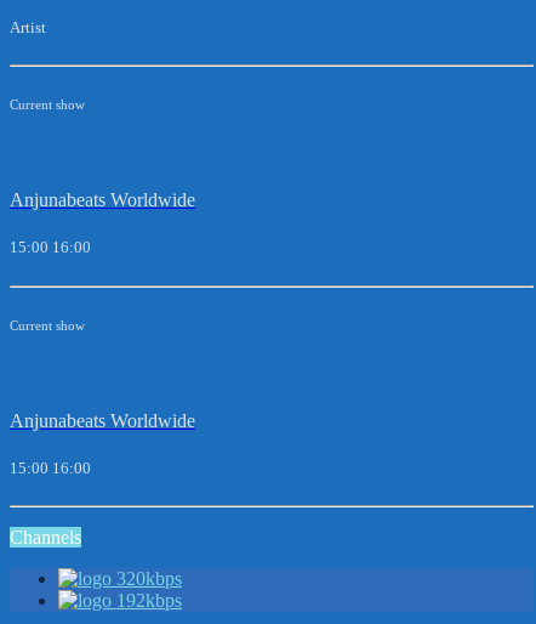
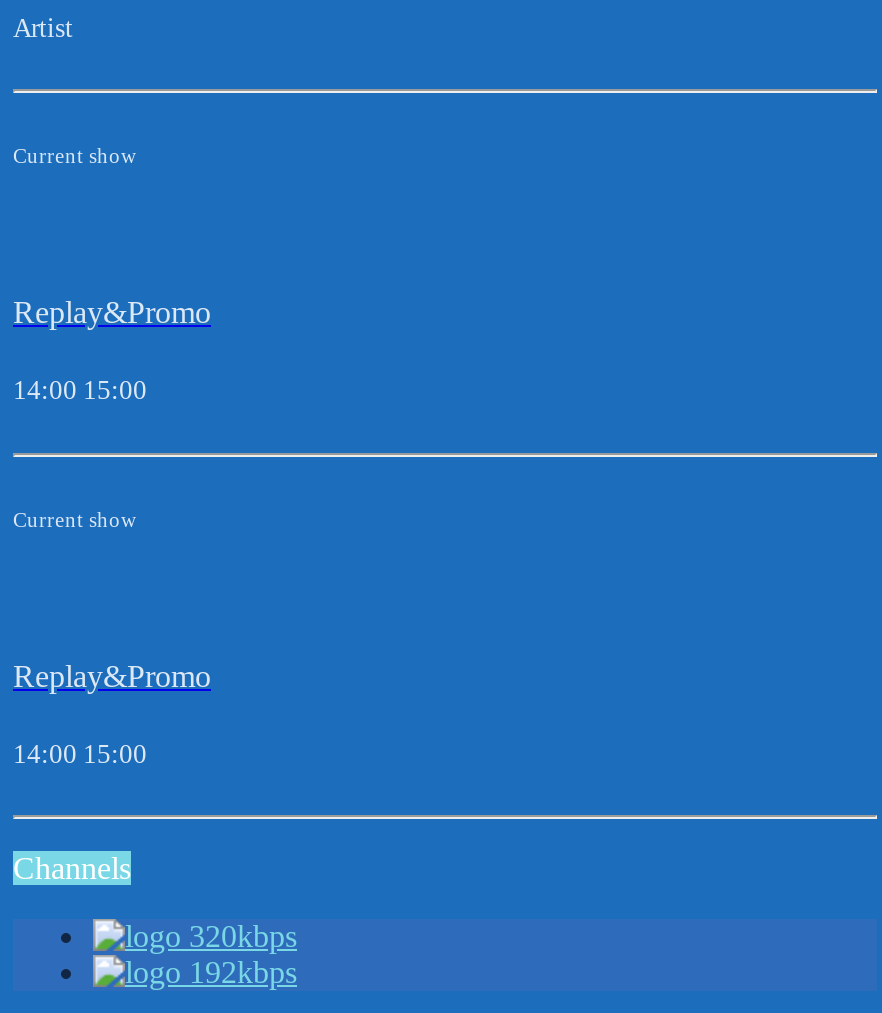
- Anjunabeats Worldwide
+ Replay&Promo

- 15:00 16:00
+ 14:00 15:00

- Anjunabeats Worldwide
+ Replay&Promo

- 15:00 16:00
+ 14:00 15:00
